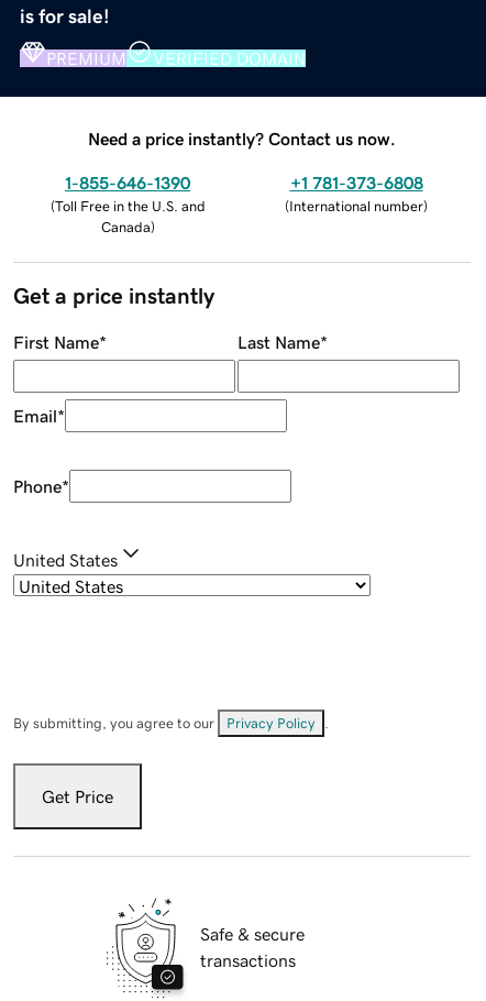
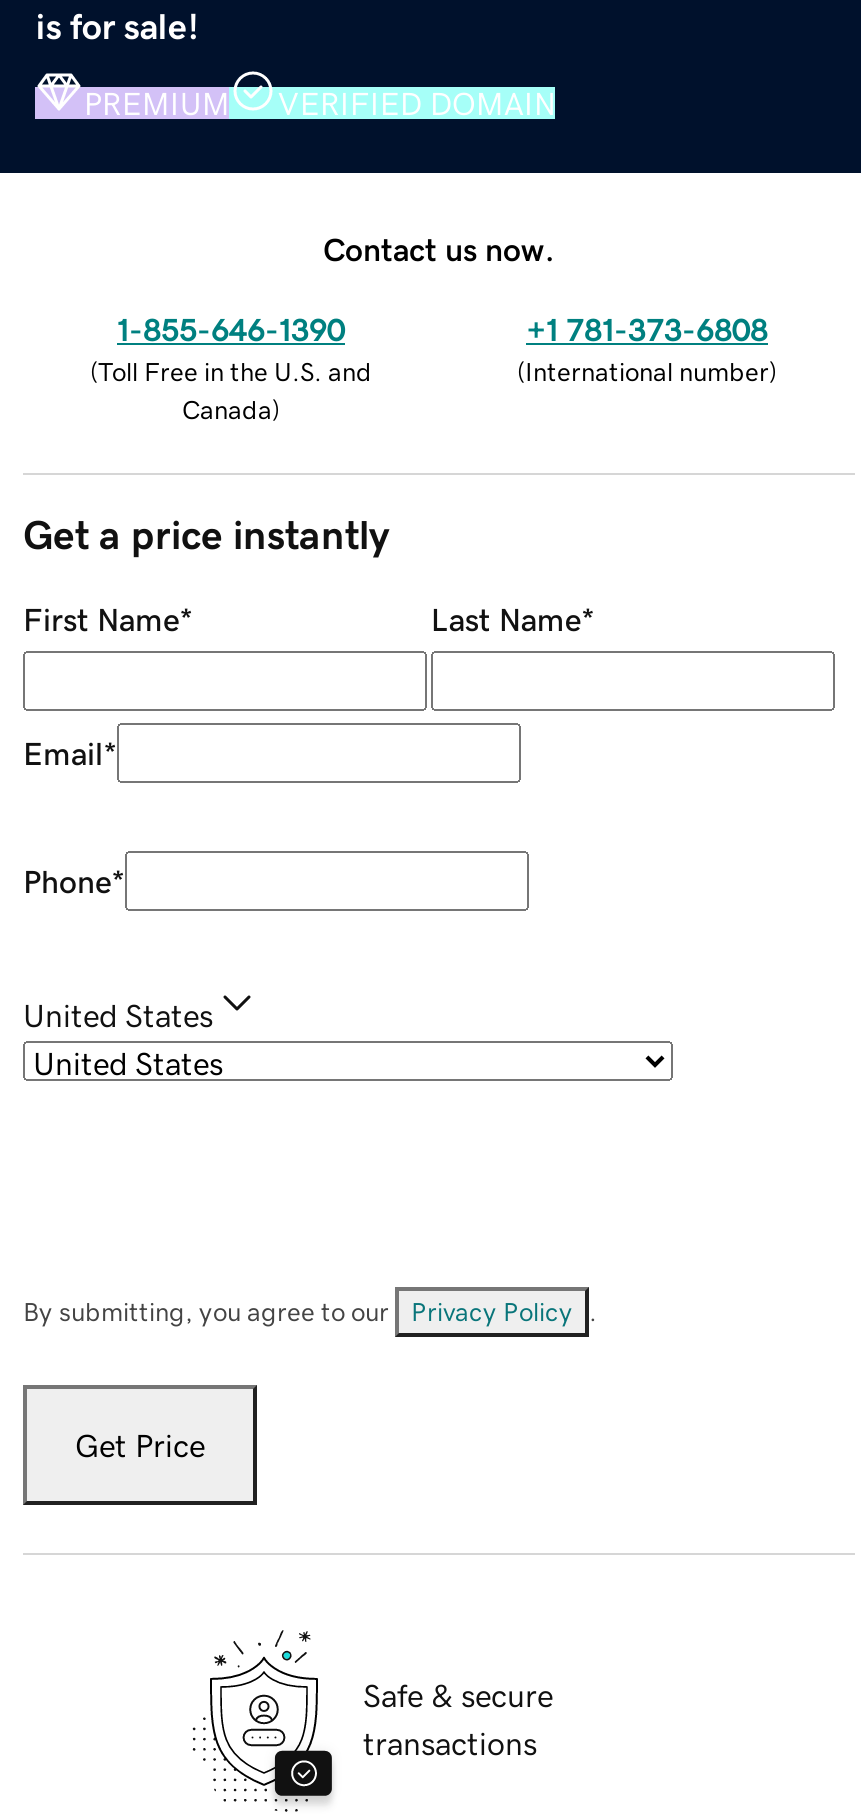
- Need a price instantly? Contact us now.
+ Contact us now.
